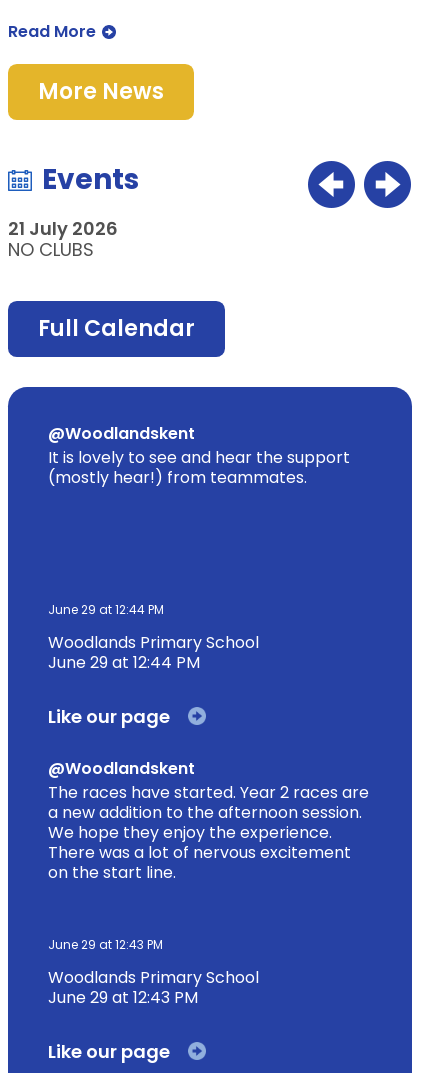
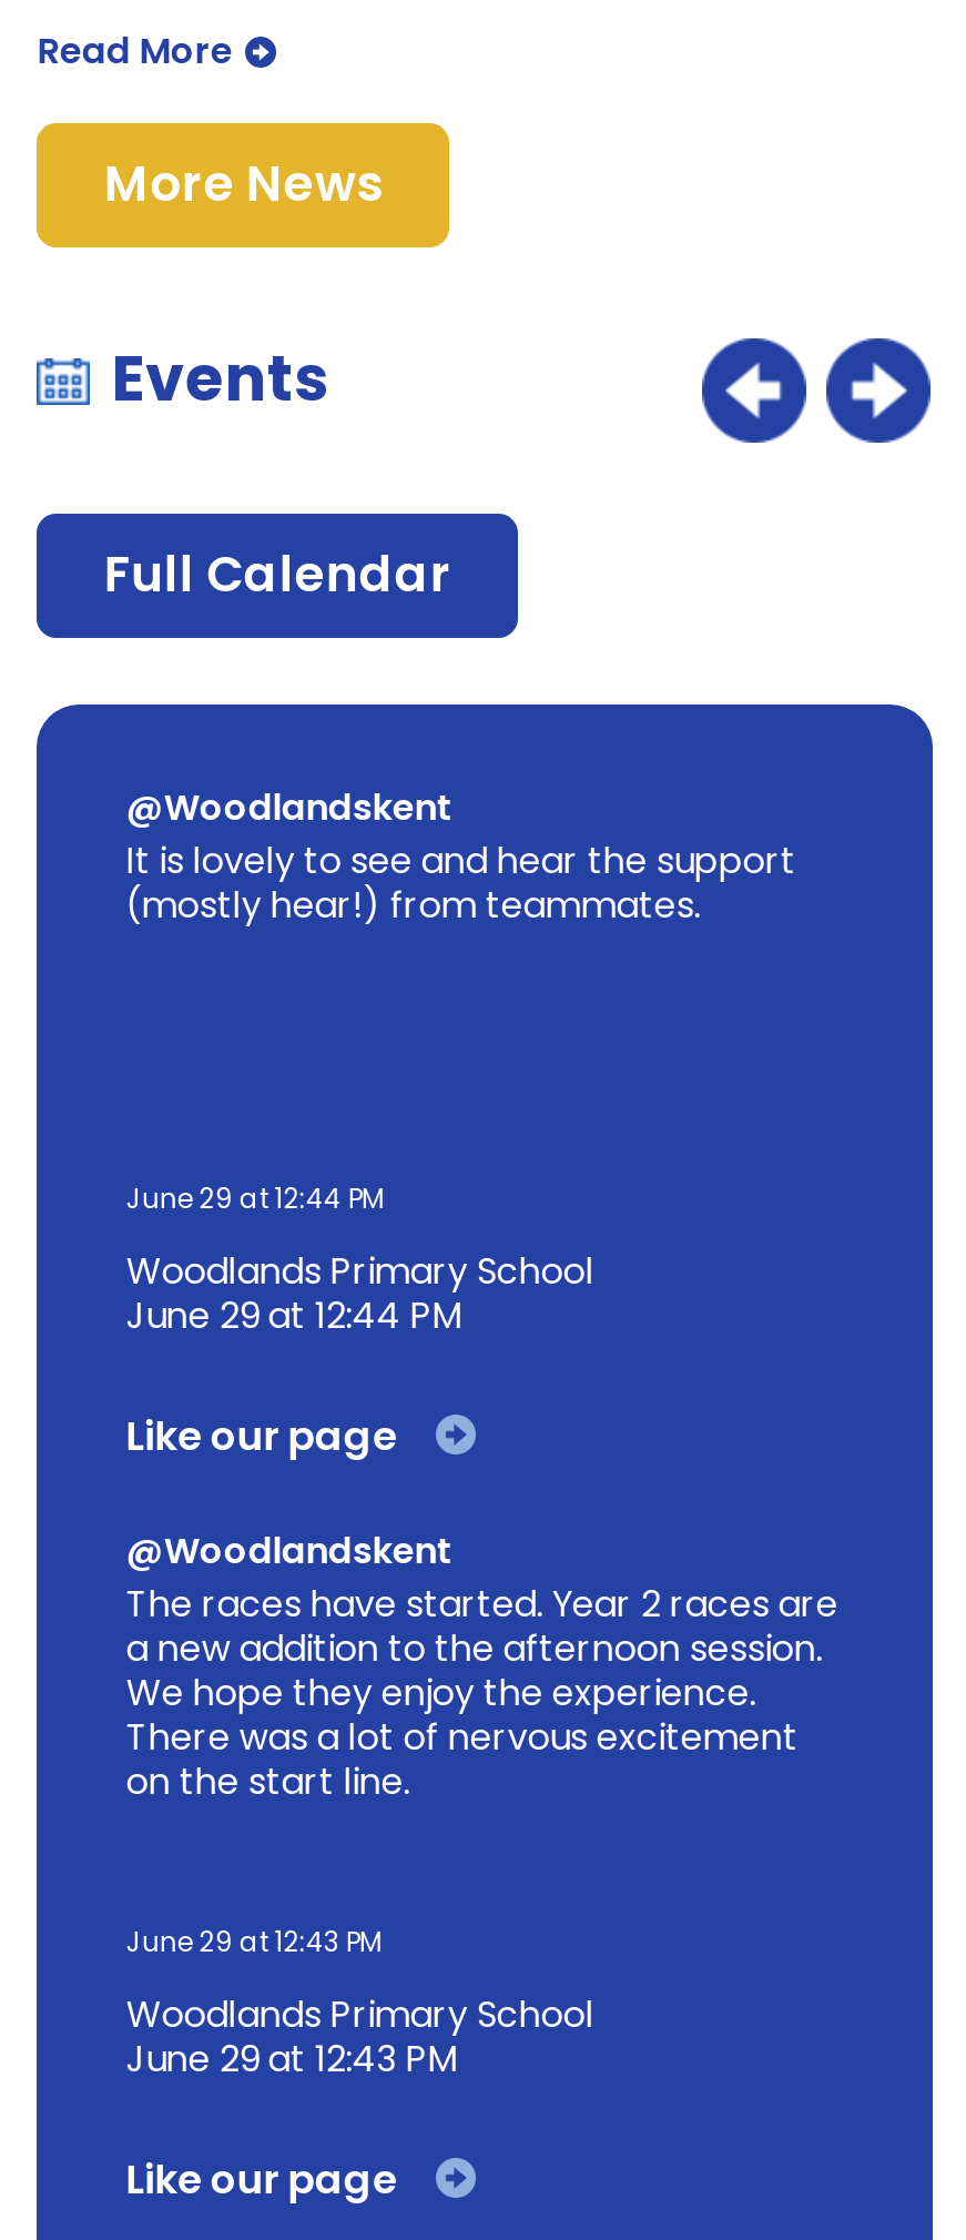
- 21 July 2026
- NO CLUBS
